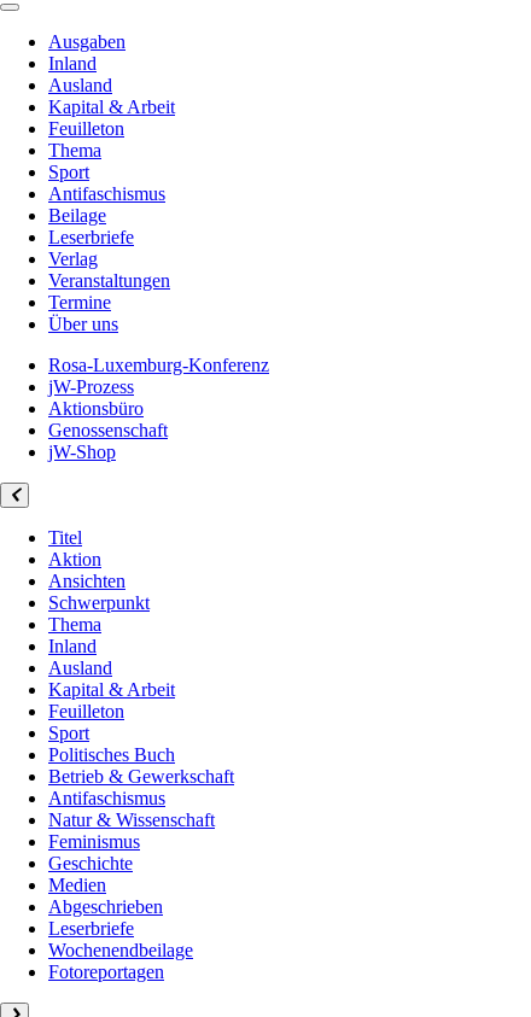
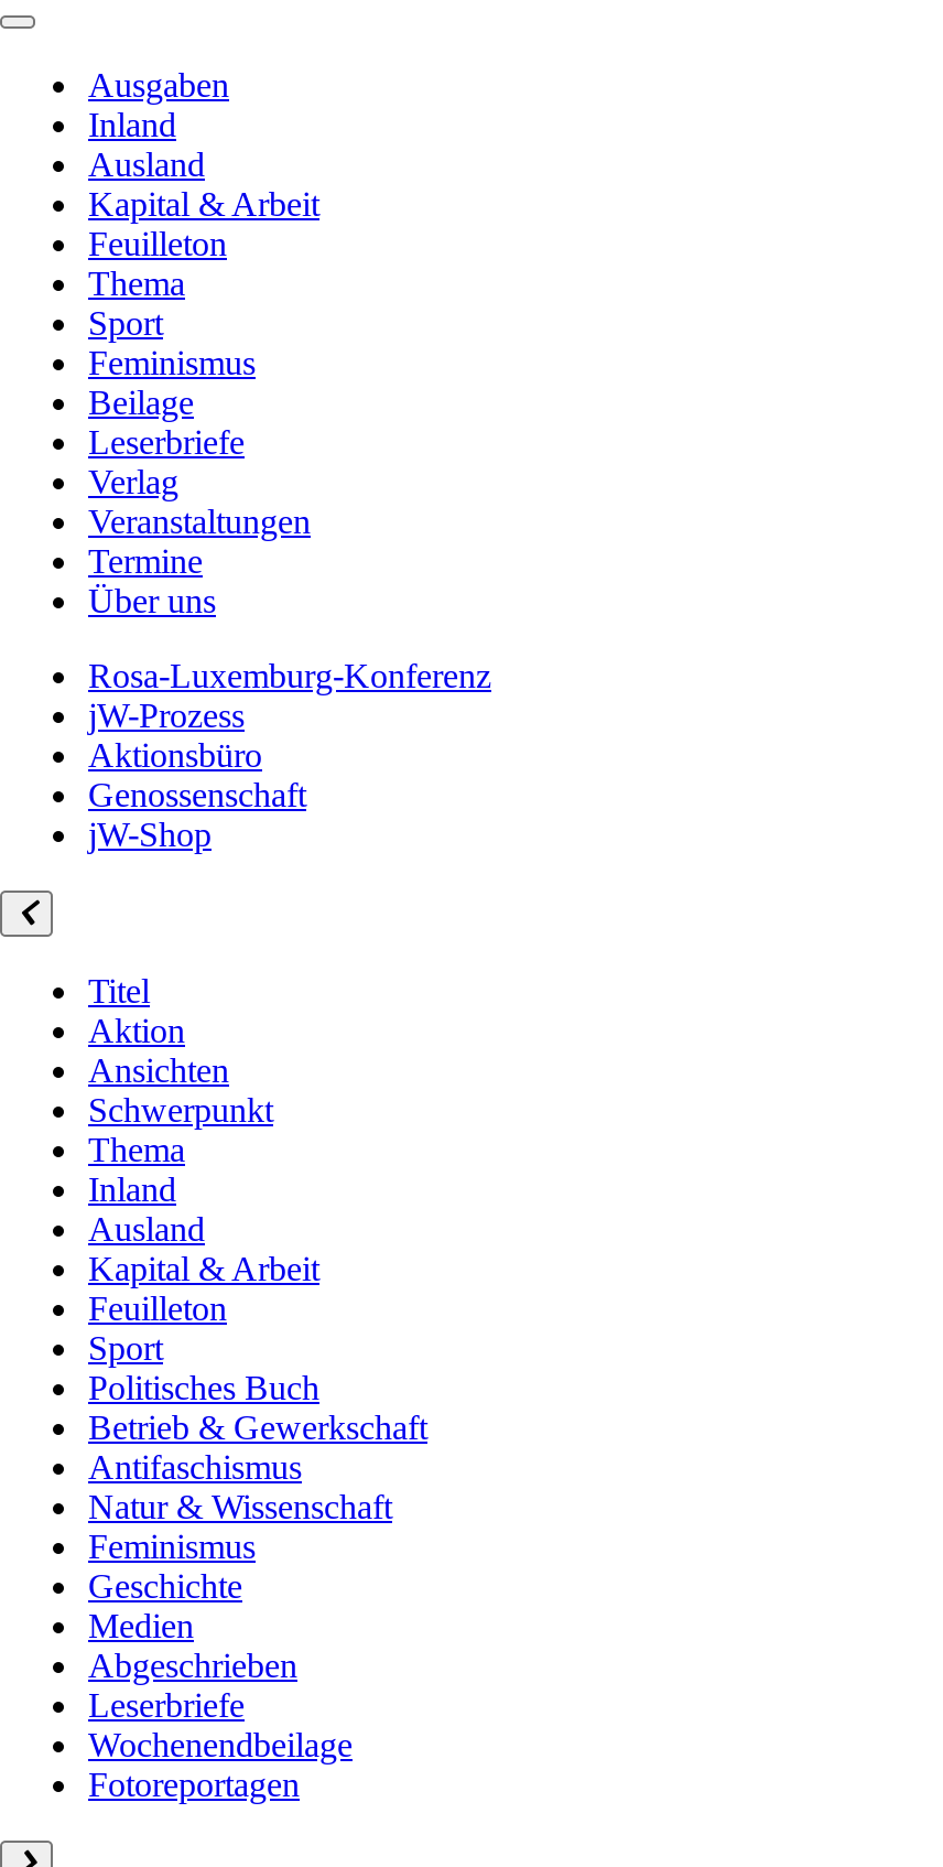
- Antifaschismus
+ Feminismus
